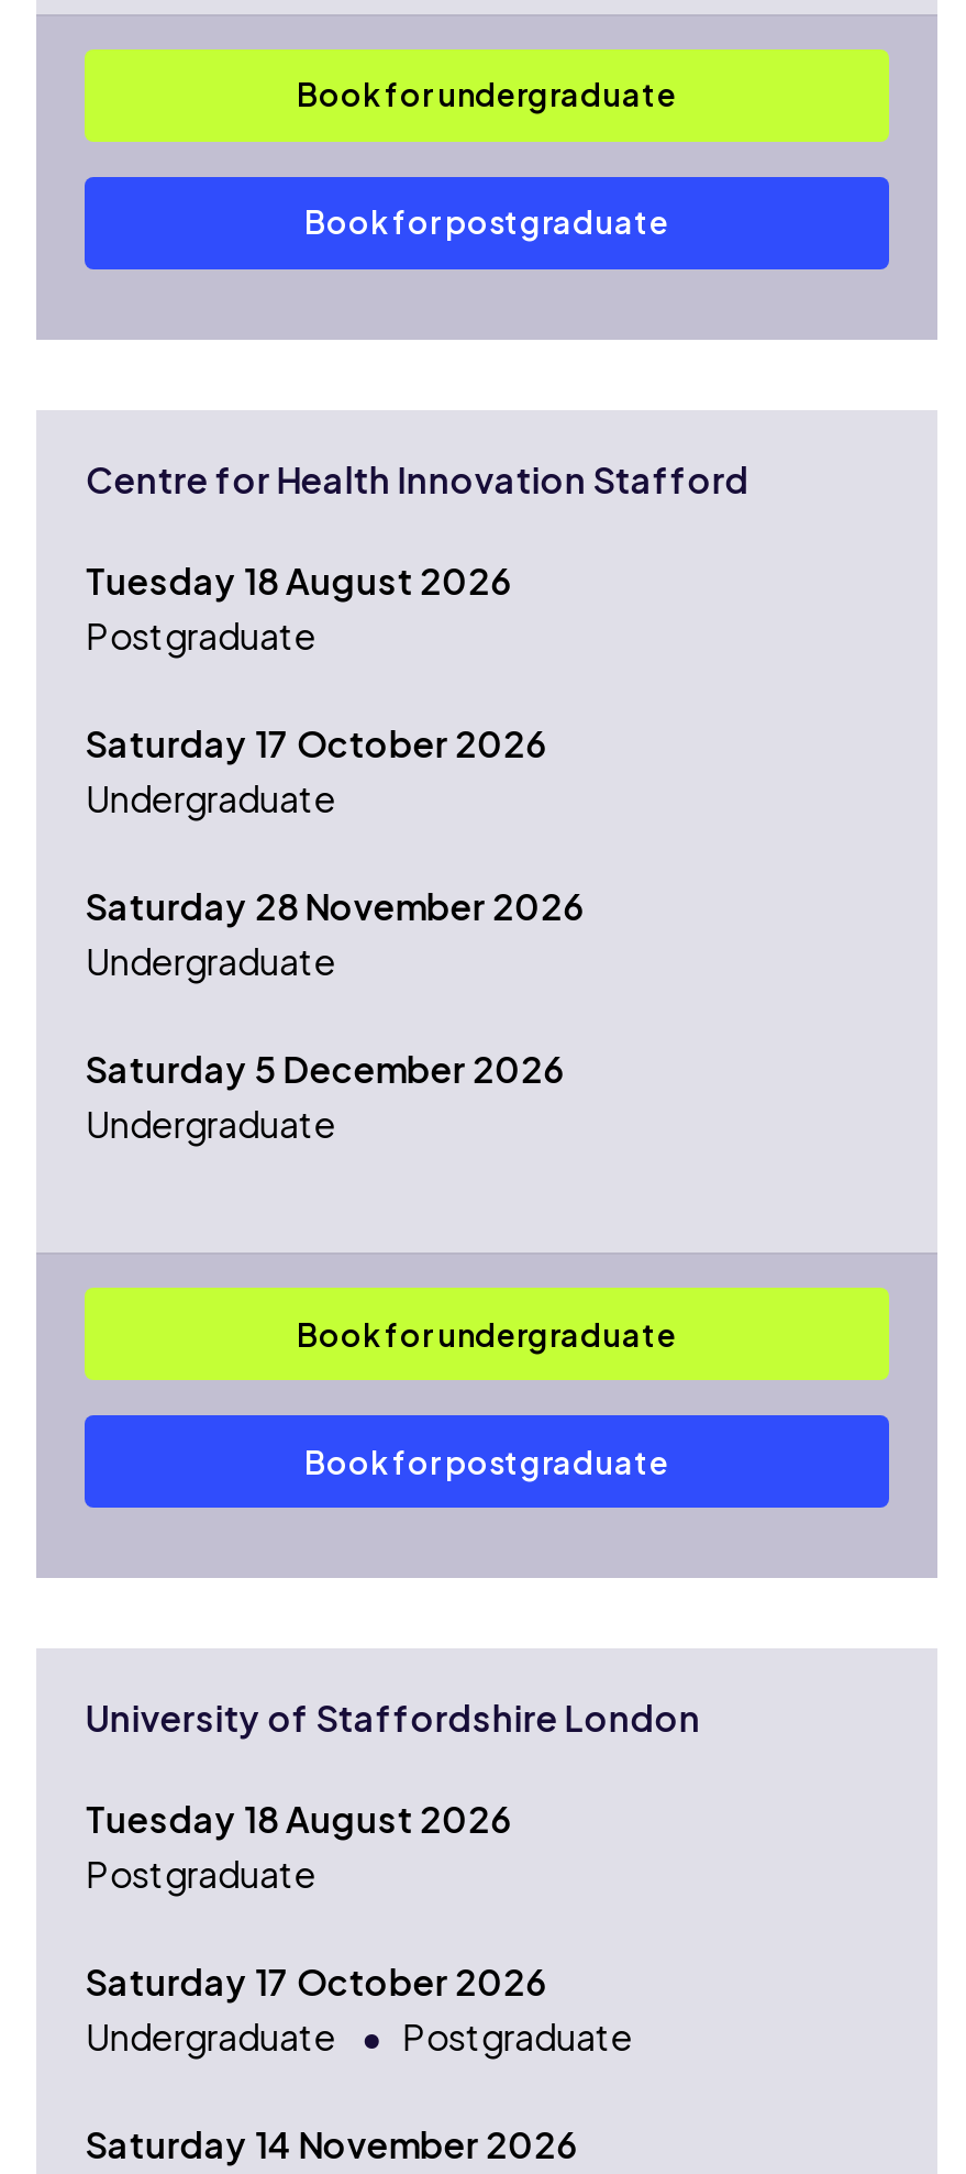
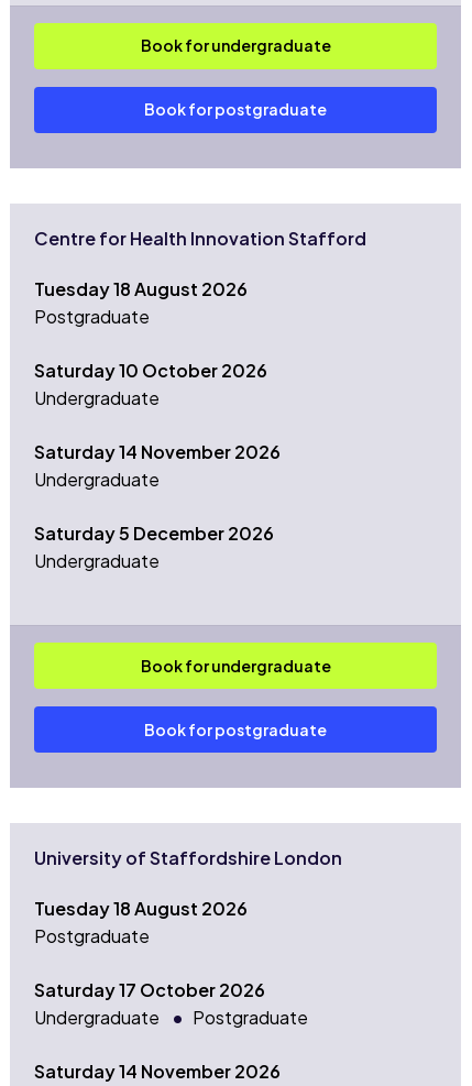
- Saturday 17 October 2026
+ Saturday 10 October 2026

- Saturday 28 November 2026
+ Saturday 14 November 2026
